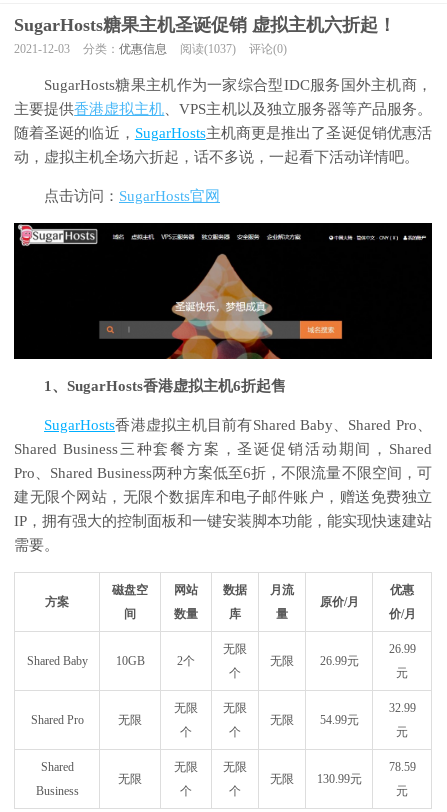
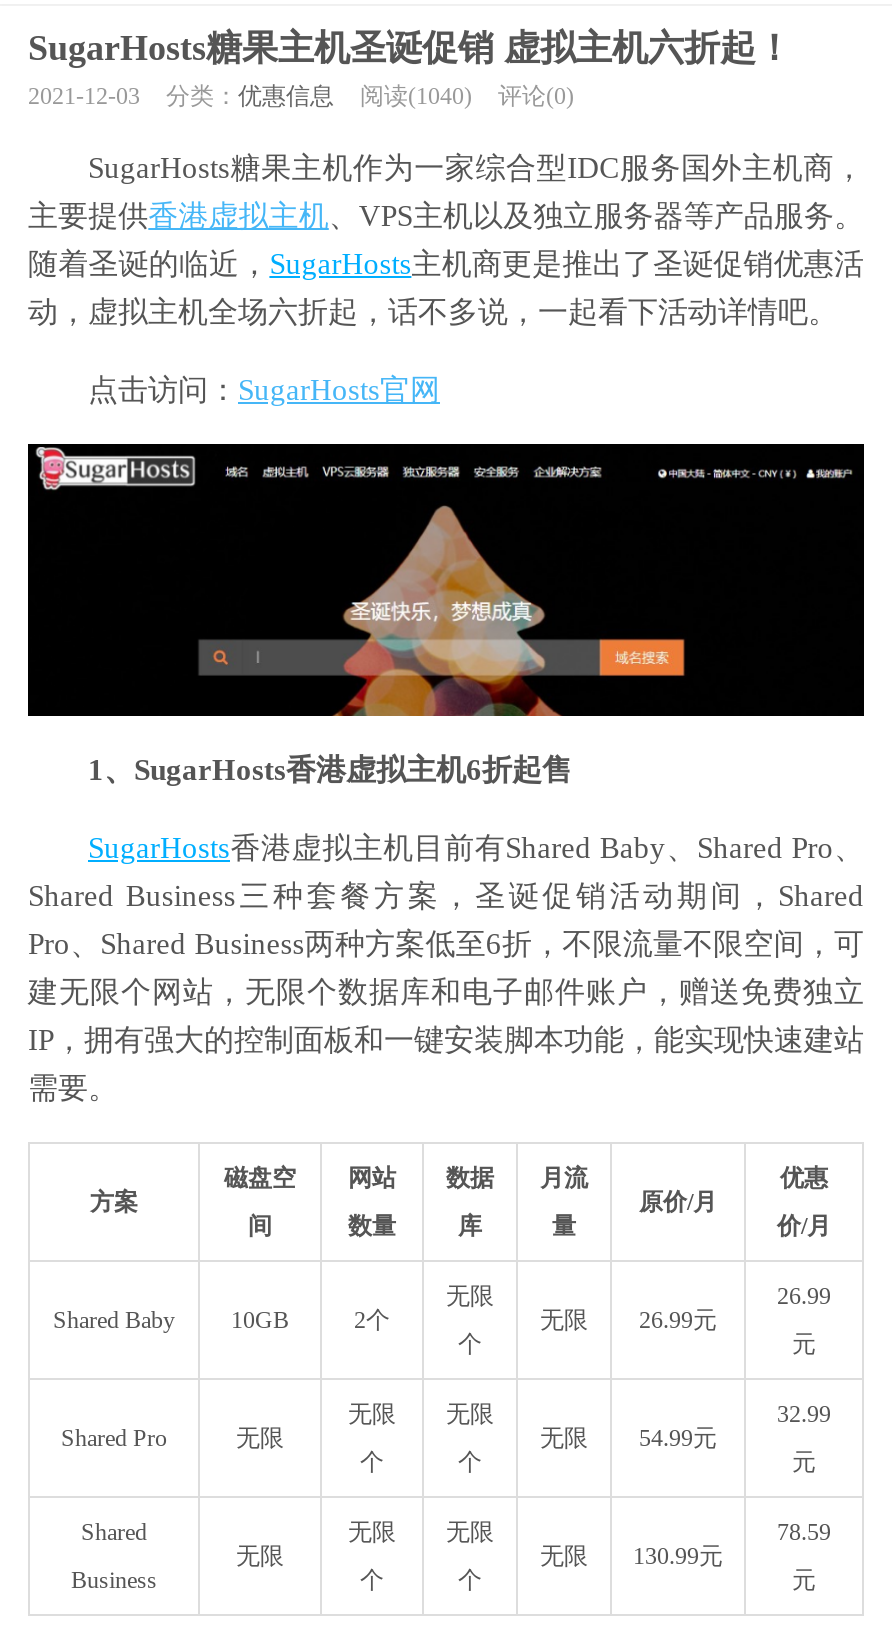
- 2021-12-03 分类：优惠信息 阅读(1037) 评论(0)
+ 2021-12-03 分类：优惠信息 阅读(1040) 评论(0)
